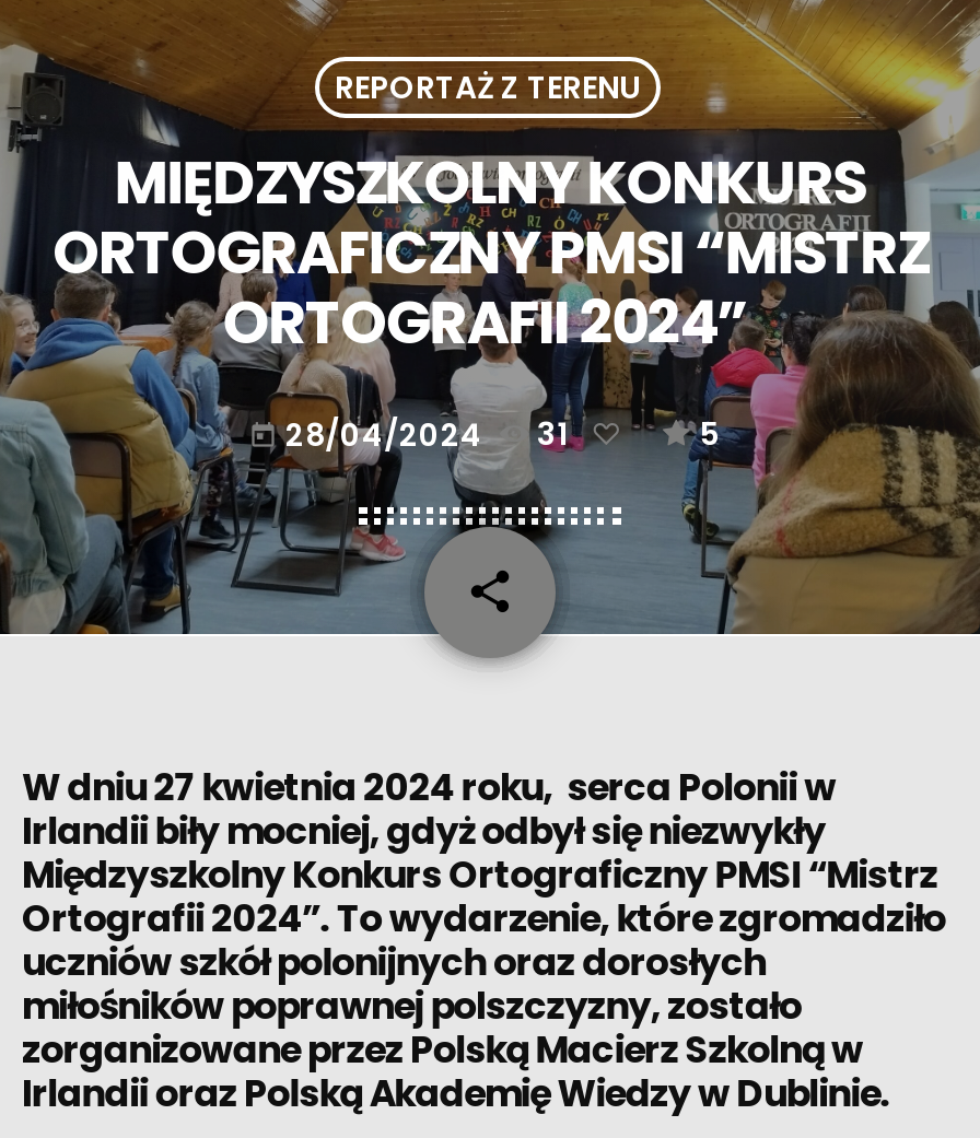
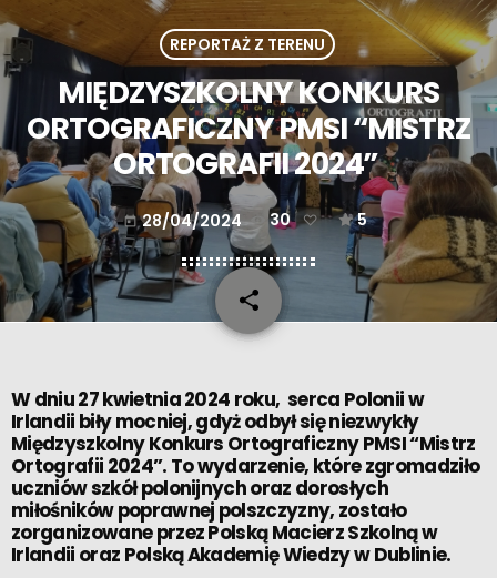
- 31
+ 30
